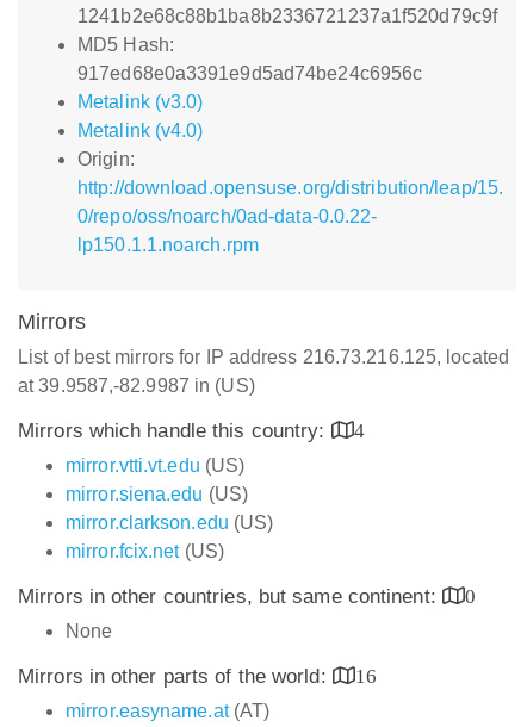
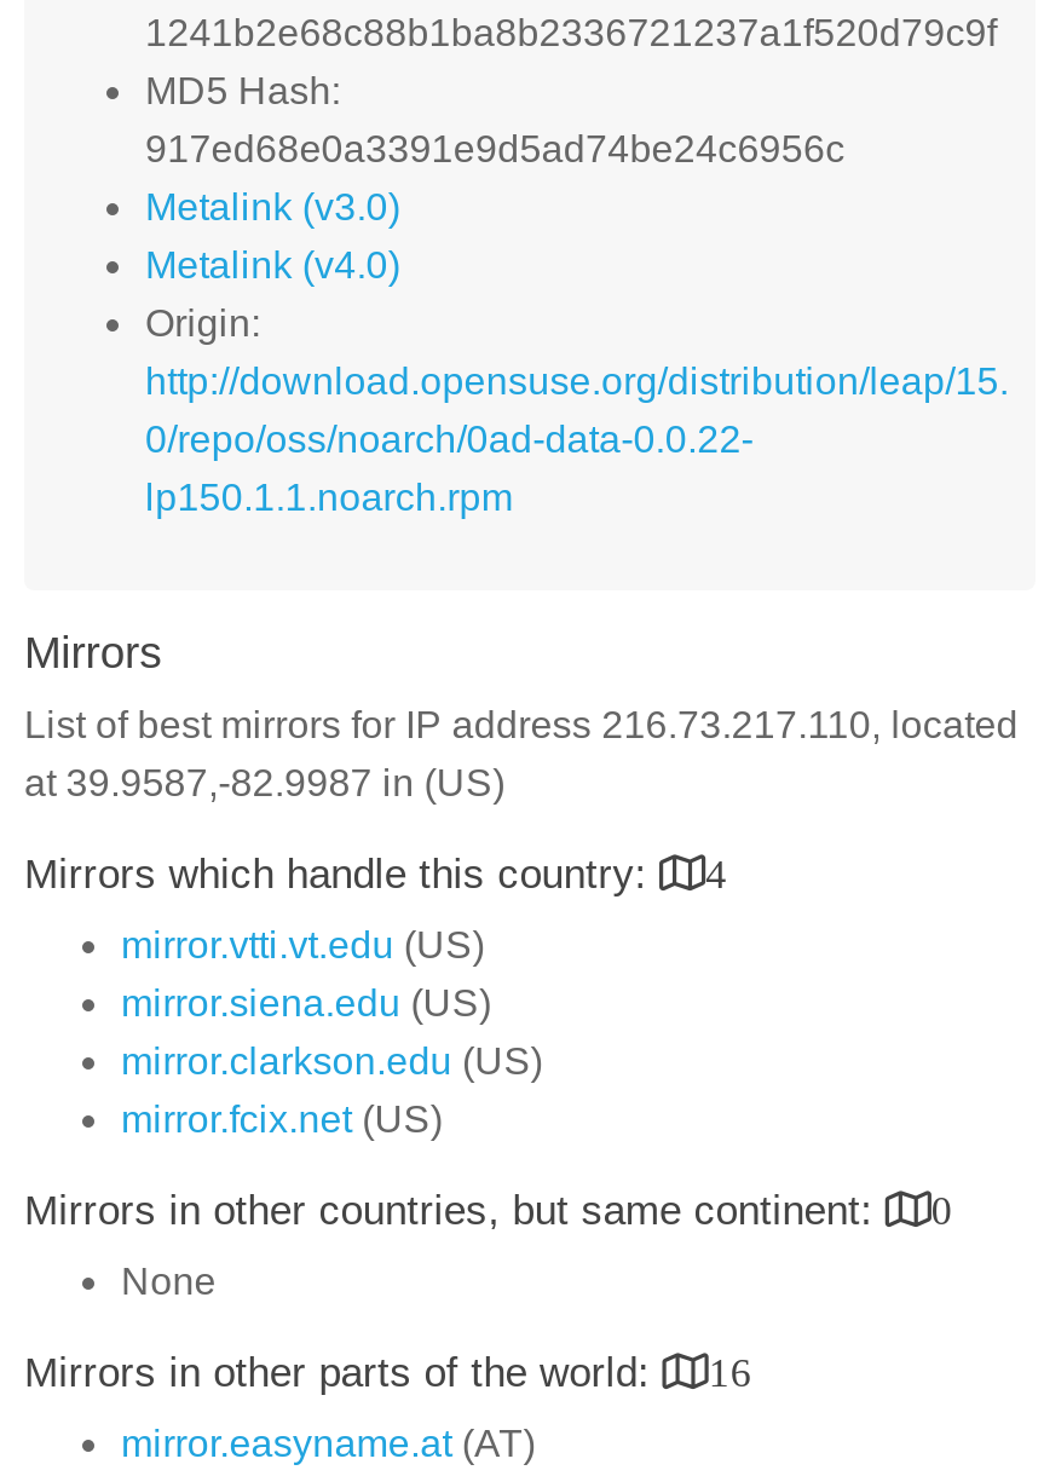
- List of best mirrors for IP address 216.73.216.125, located
+ List of best mirrors for IP address 216.73.217.110, located
